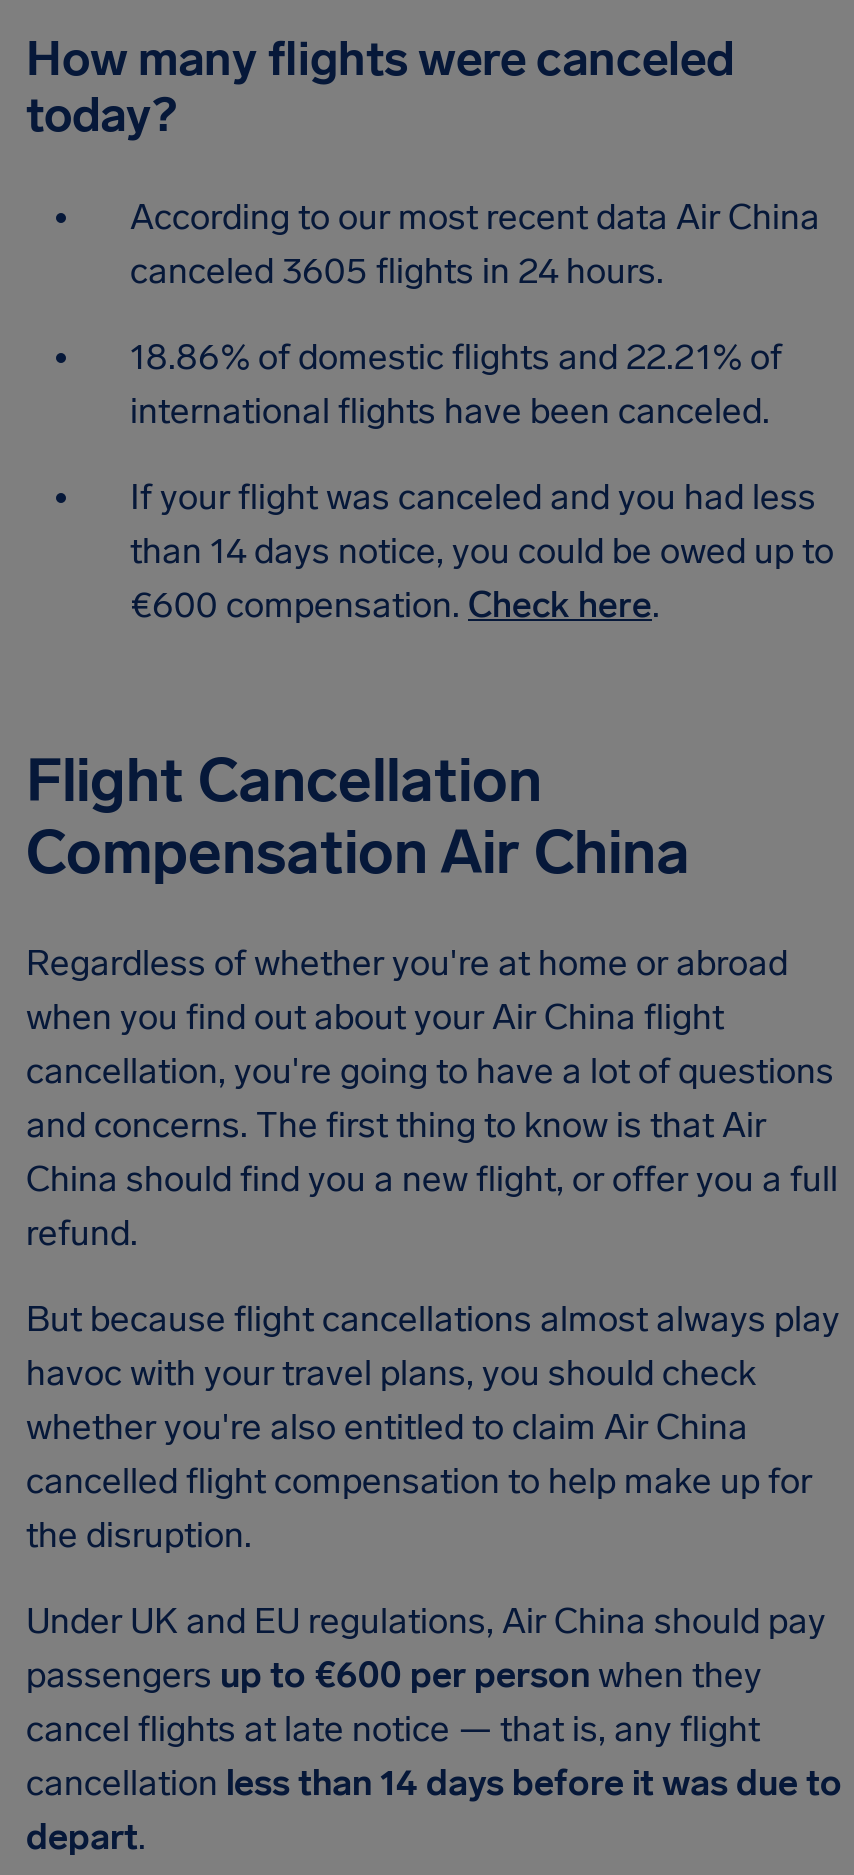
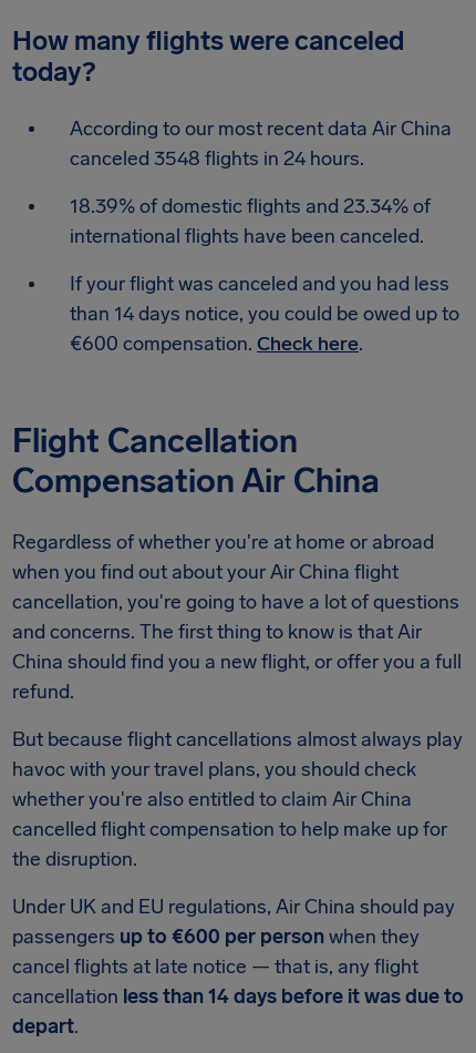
- canceled 3605 flights in 24 hours.
+ canceled 3548 flights in 24 hours.

- 18.86% of domestic flights and 22.21% of
+ 18.39% of domestic flights and 23.34% of
